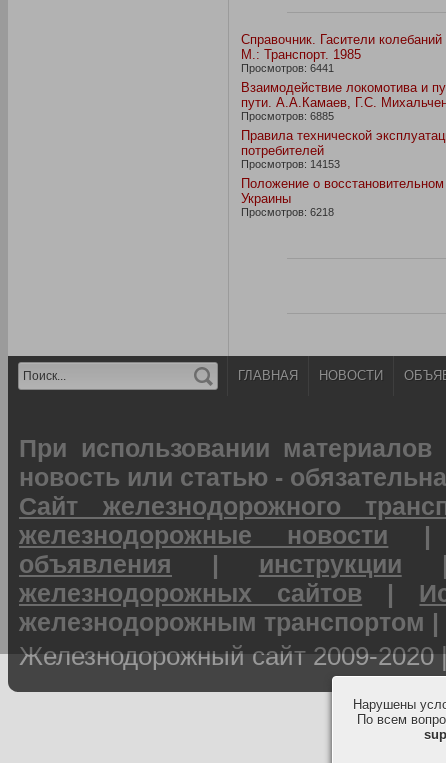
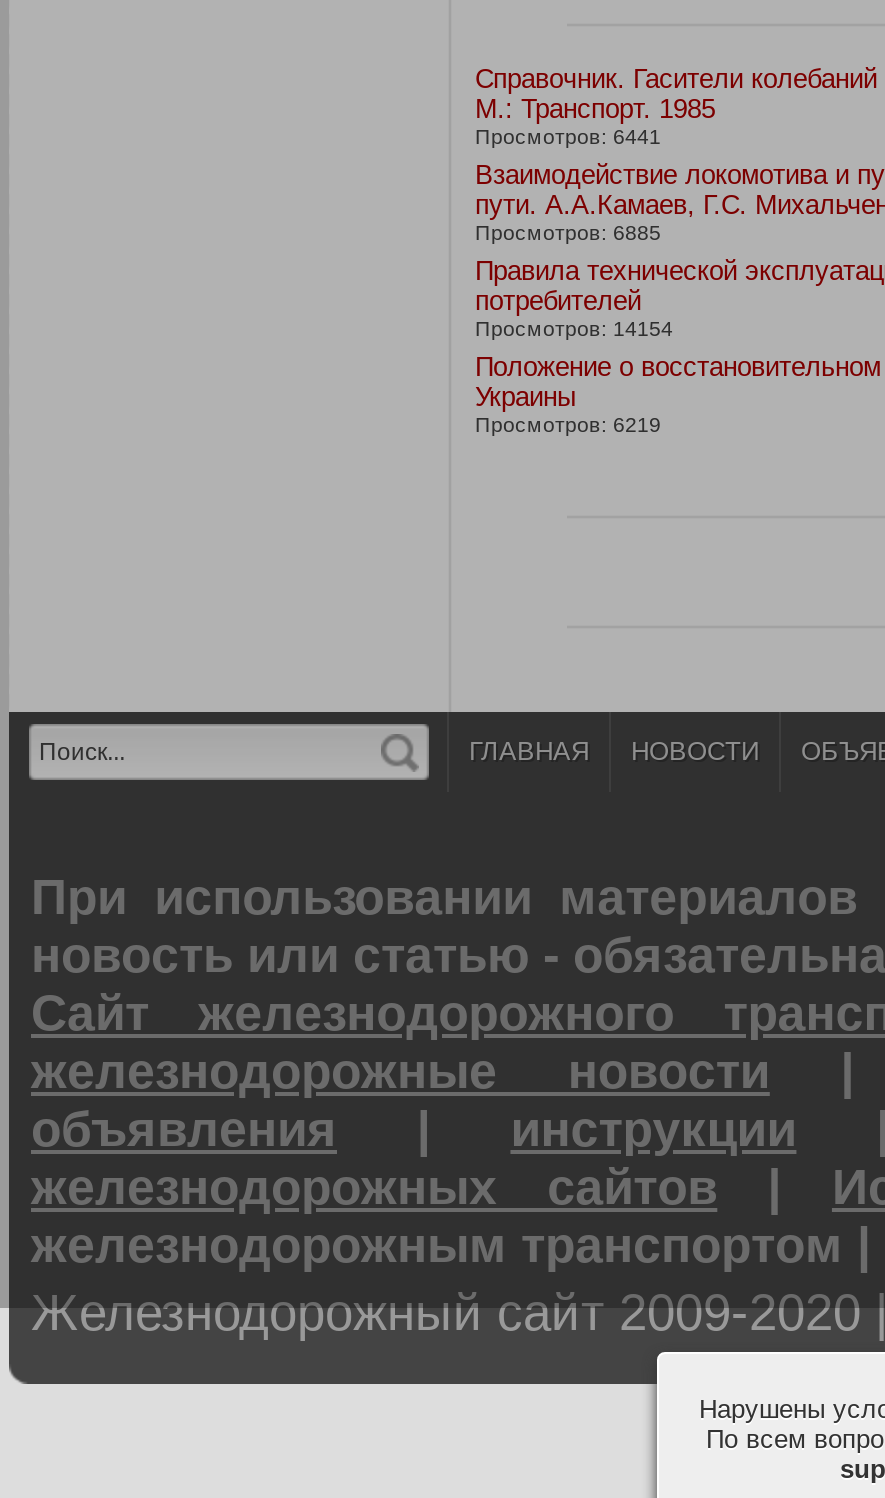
- Просмотров: 14153
+ Просмотров: 14154

- Просмотров: 6218
+ Просмотров: 6219
